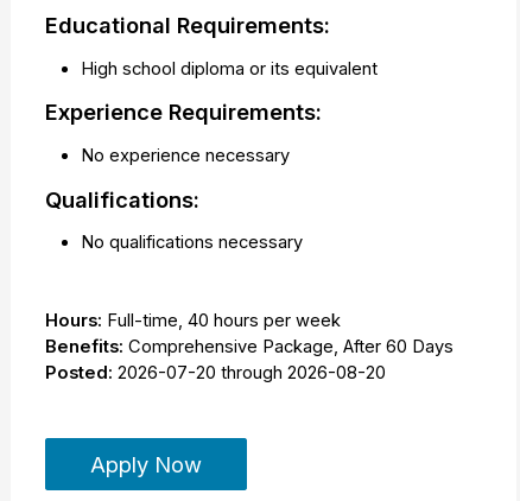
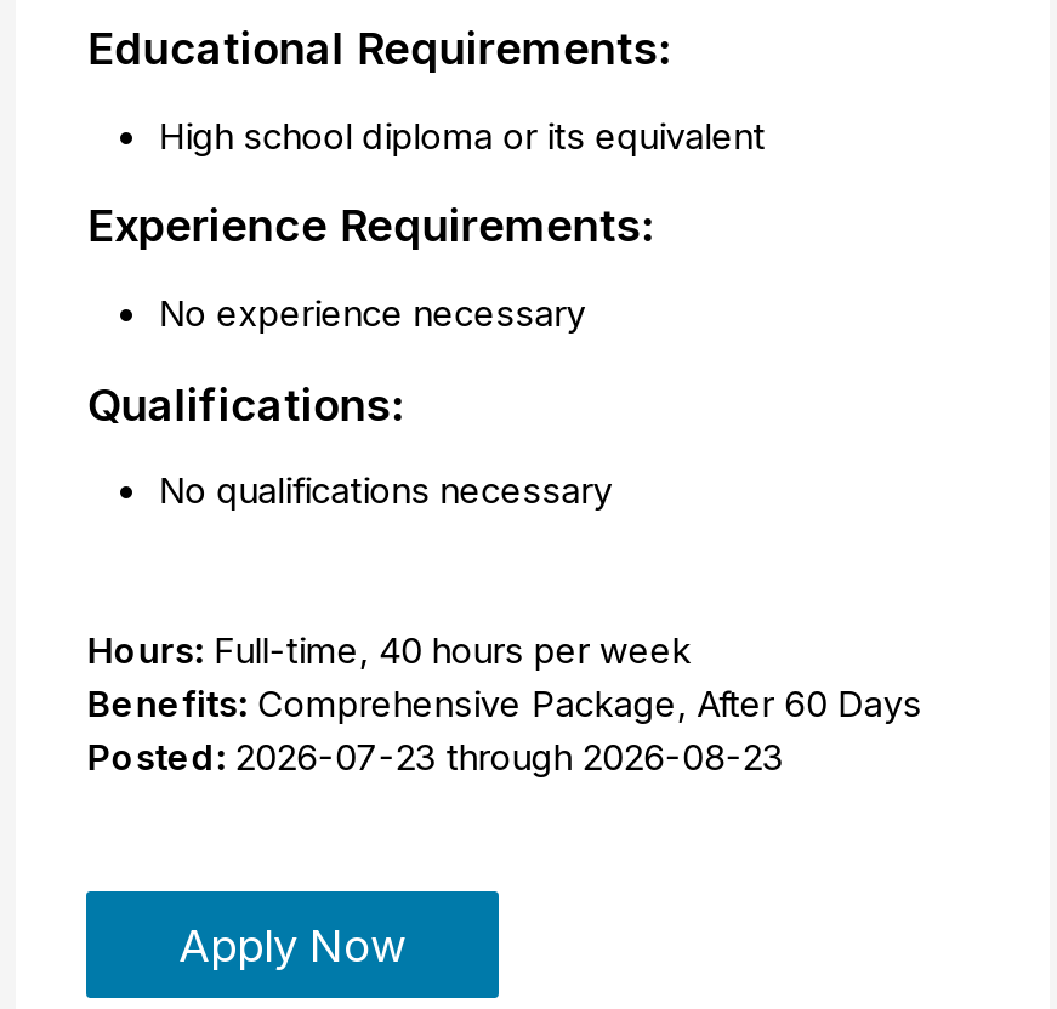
- Posted: 2026-07-20 through 2026-08-20
+ Posted: 2026-07-23 through 2026-08-23
